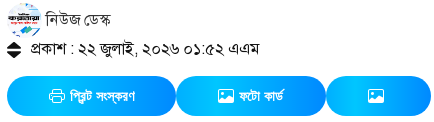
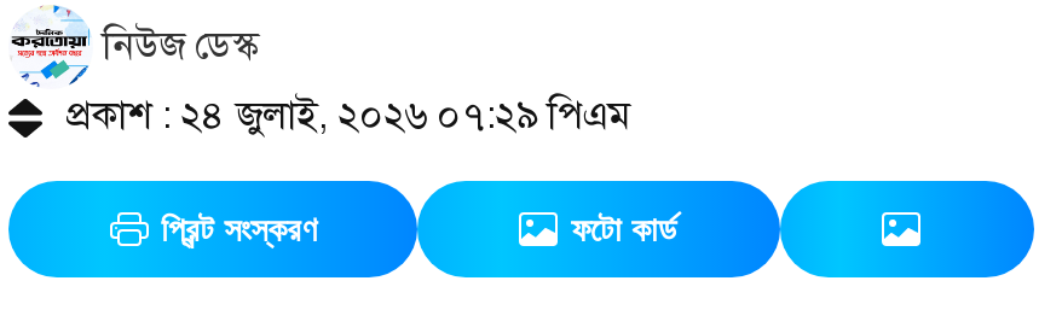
- প্রকাশ : ২২ জুলাই, ২০২৬ ০১:৫২ এএম
+ প্রকাশ : ২৪ জুলাই, ২০২৬ ০৭:২৯ পিএম
